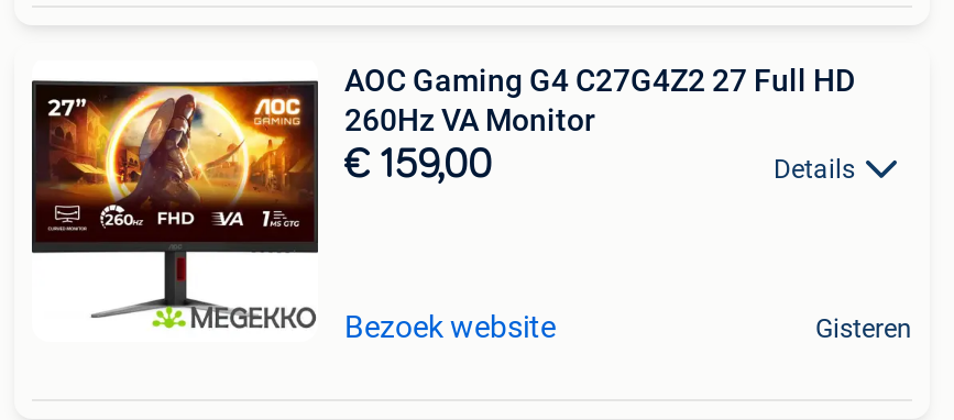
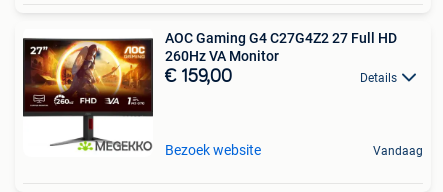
- Gisteren
+ Vandaag
